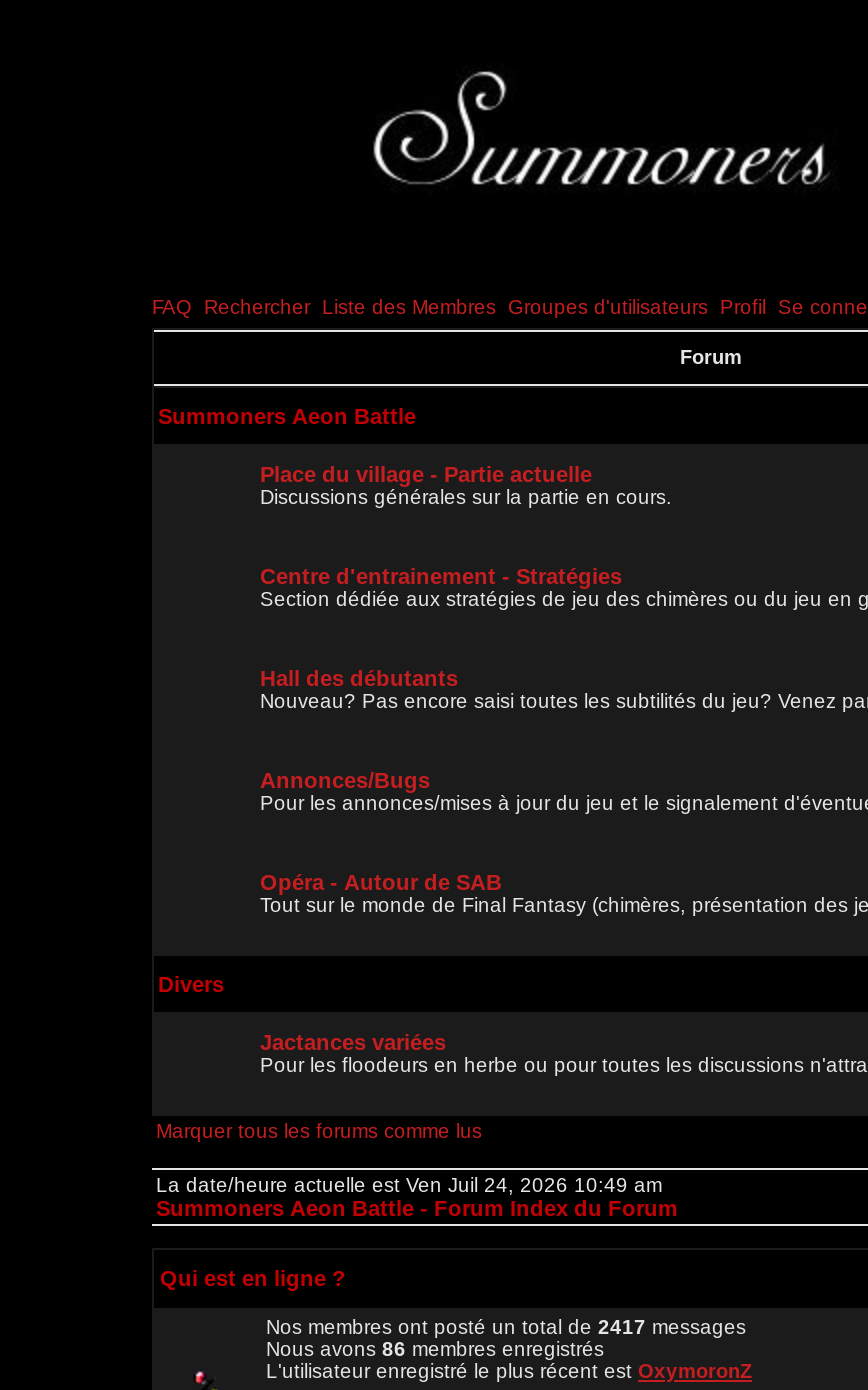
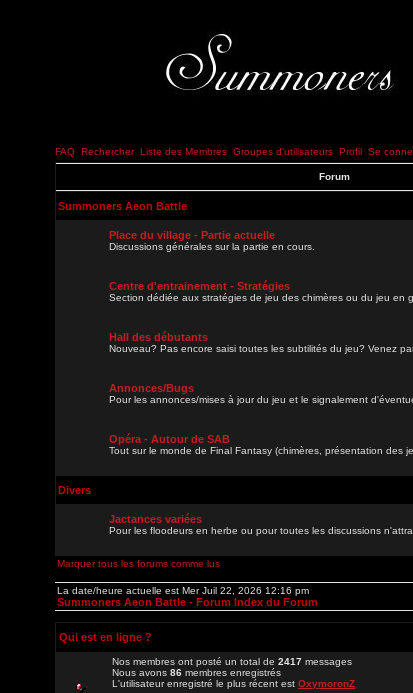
- La date/heure actuelle est Ven Juil 24, 2026 10:49 am
+ La date/heure actuelle est Mer Juil 22, 2026 12:16 pm
